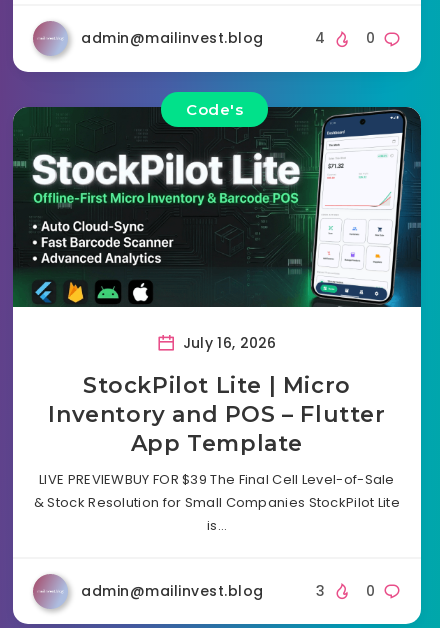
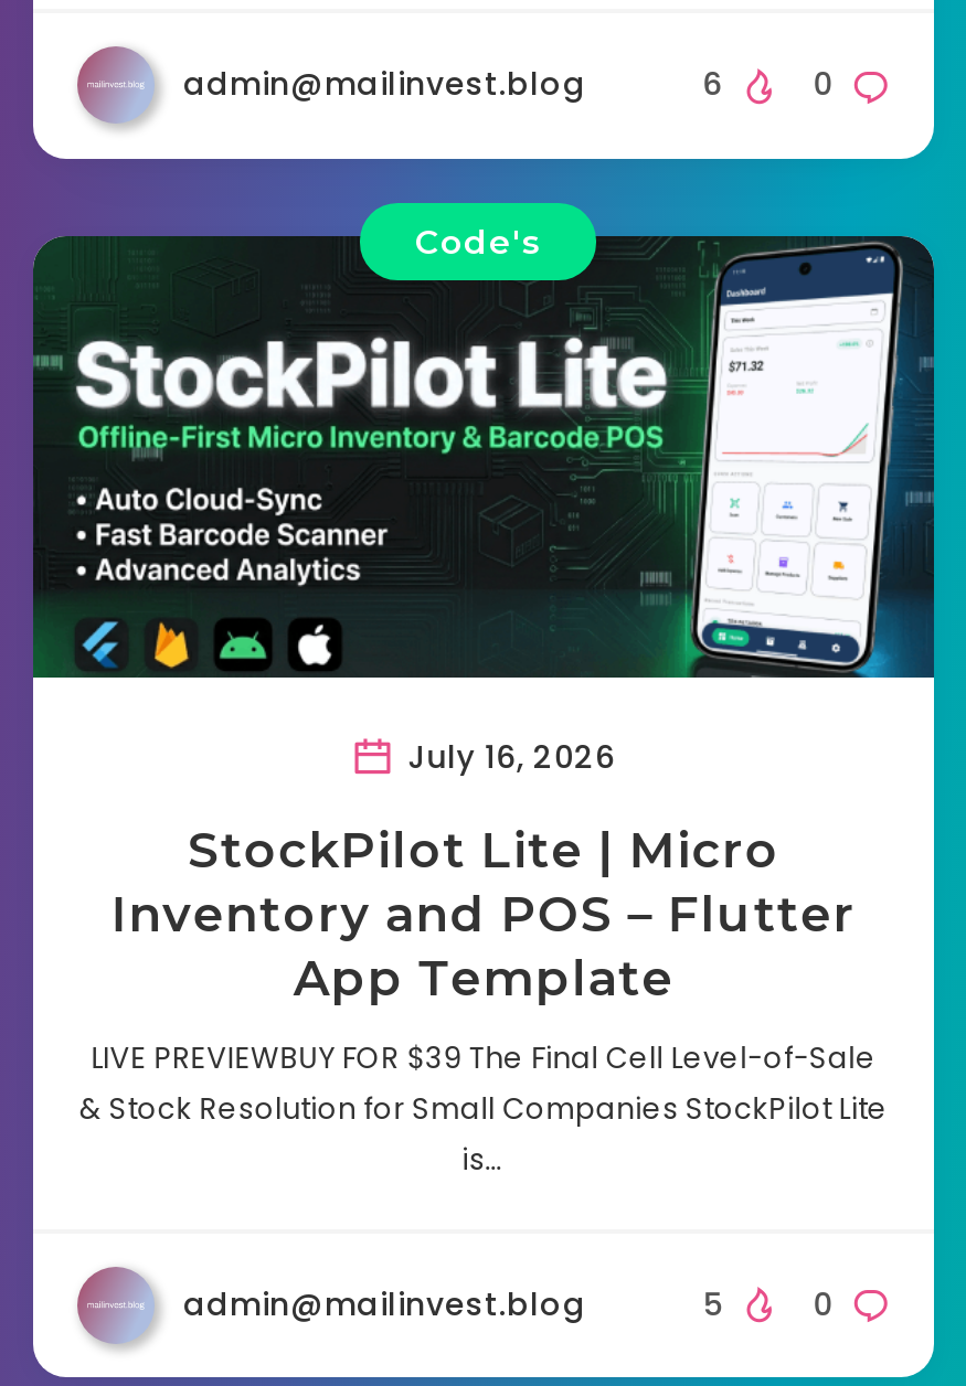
- 4 0
+ 6 0

- 3 0
+ 5 0
